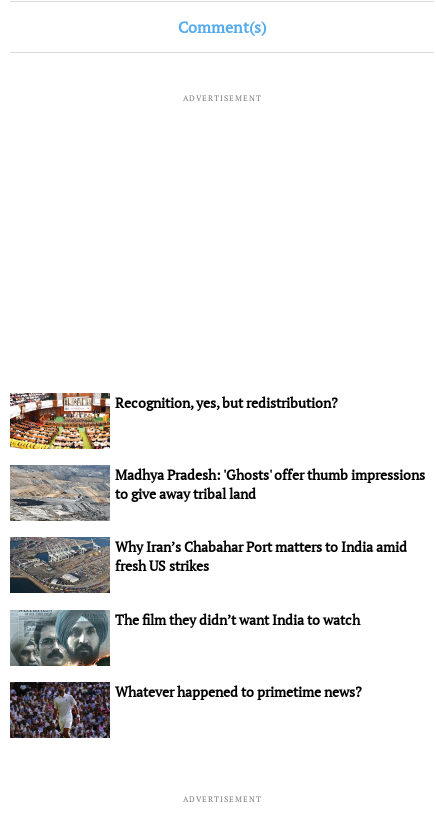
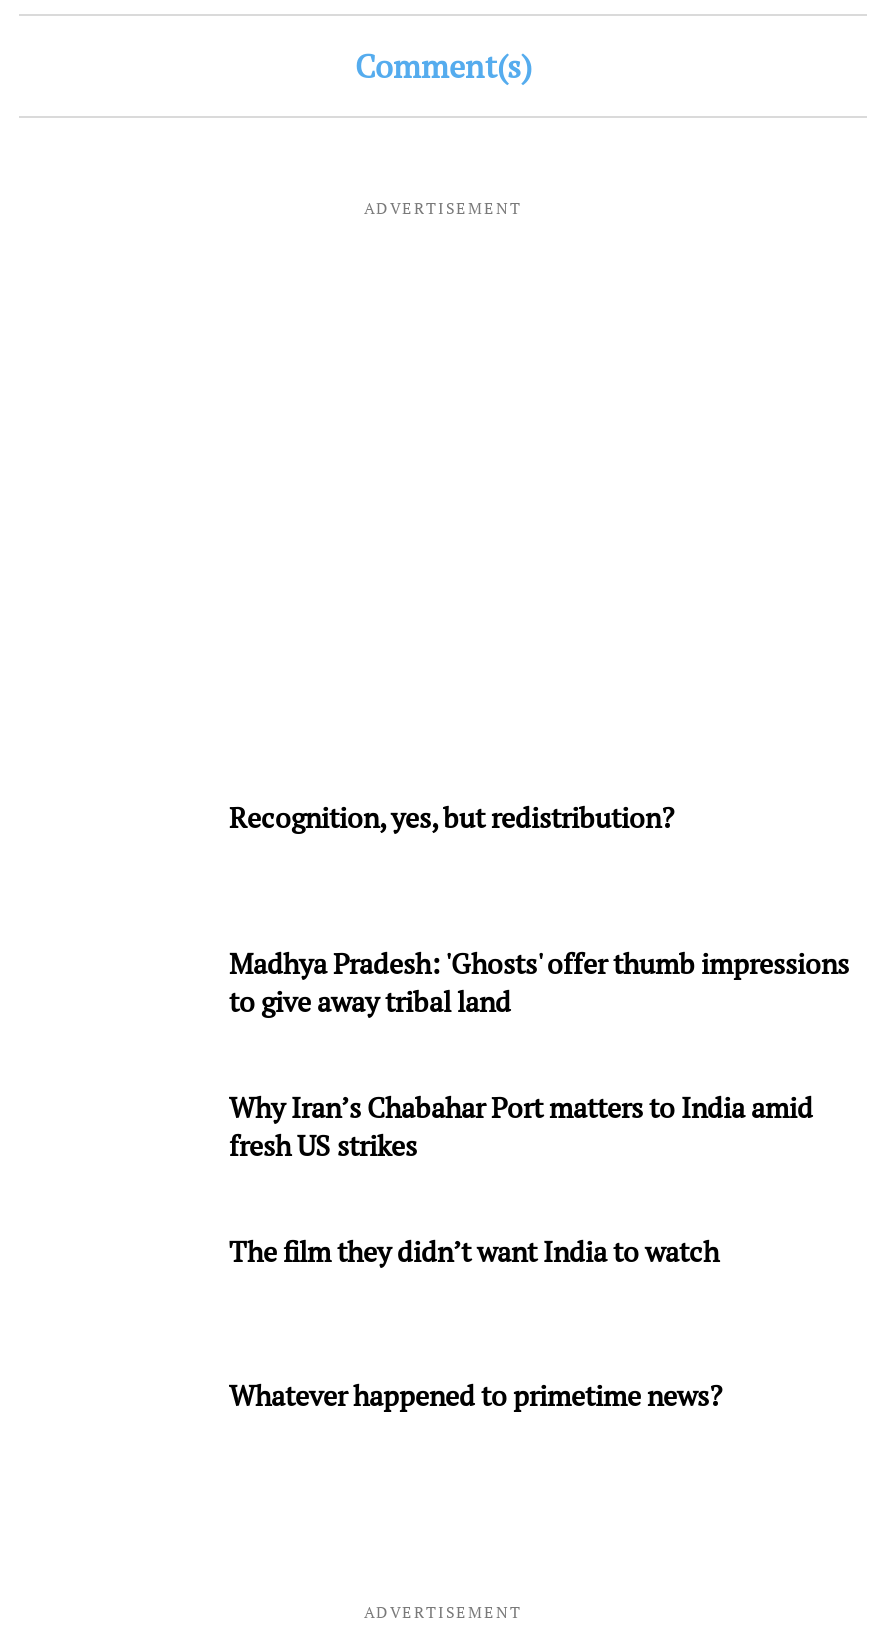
- [image]

- [image]

- [image]

- [image]

- [image]
